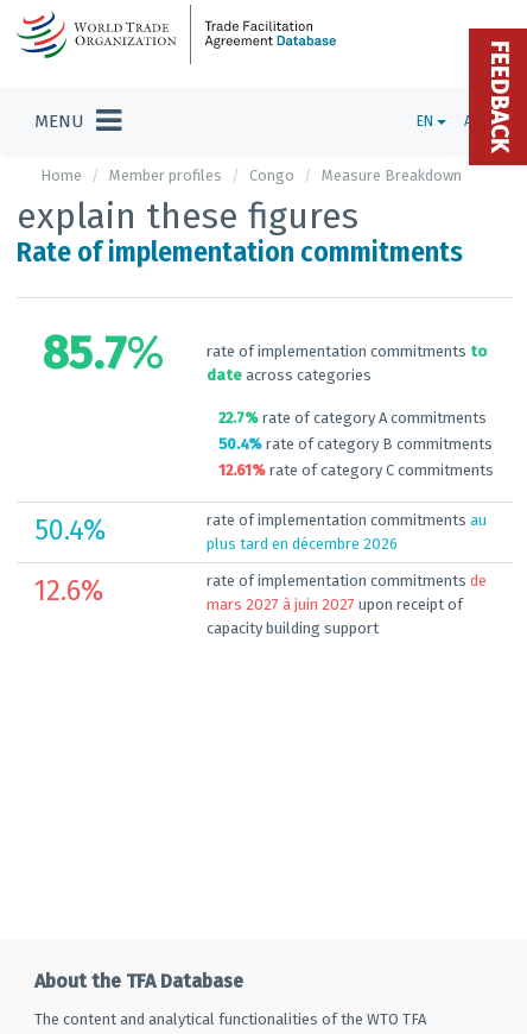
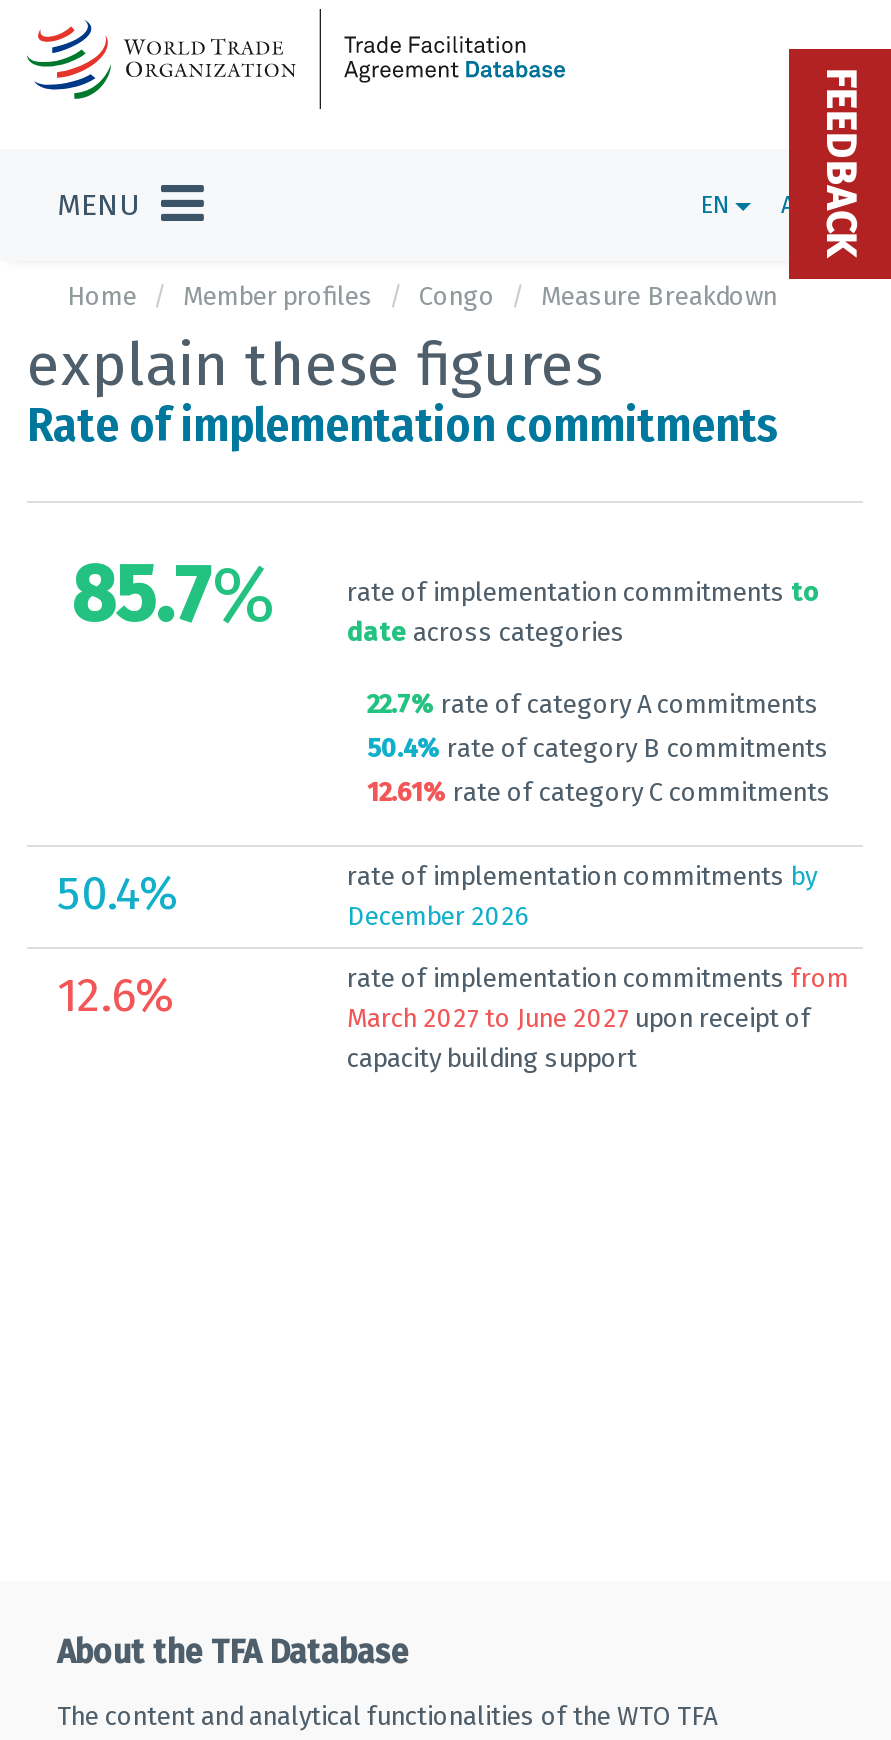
- rate of implementation commitments au
- plus tard en décembre 2026
+ rate of implementation commitments by
+ December 2026

- rate of implementation commitments de
+ rate of implementation commitments from

- mars 2027 à juin 2027 upon receipt of
+ March 2027 to June 2027 upon receipt of
